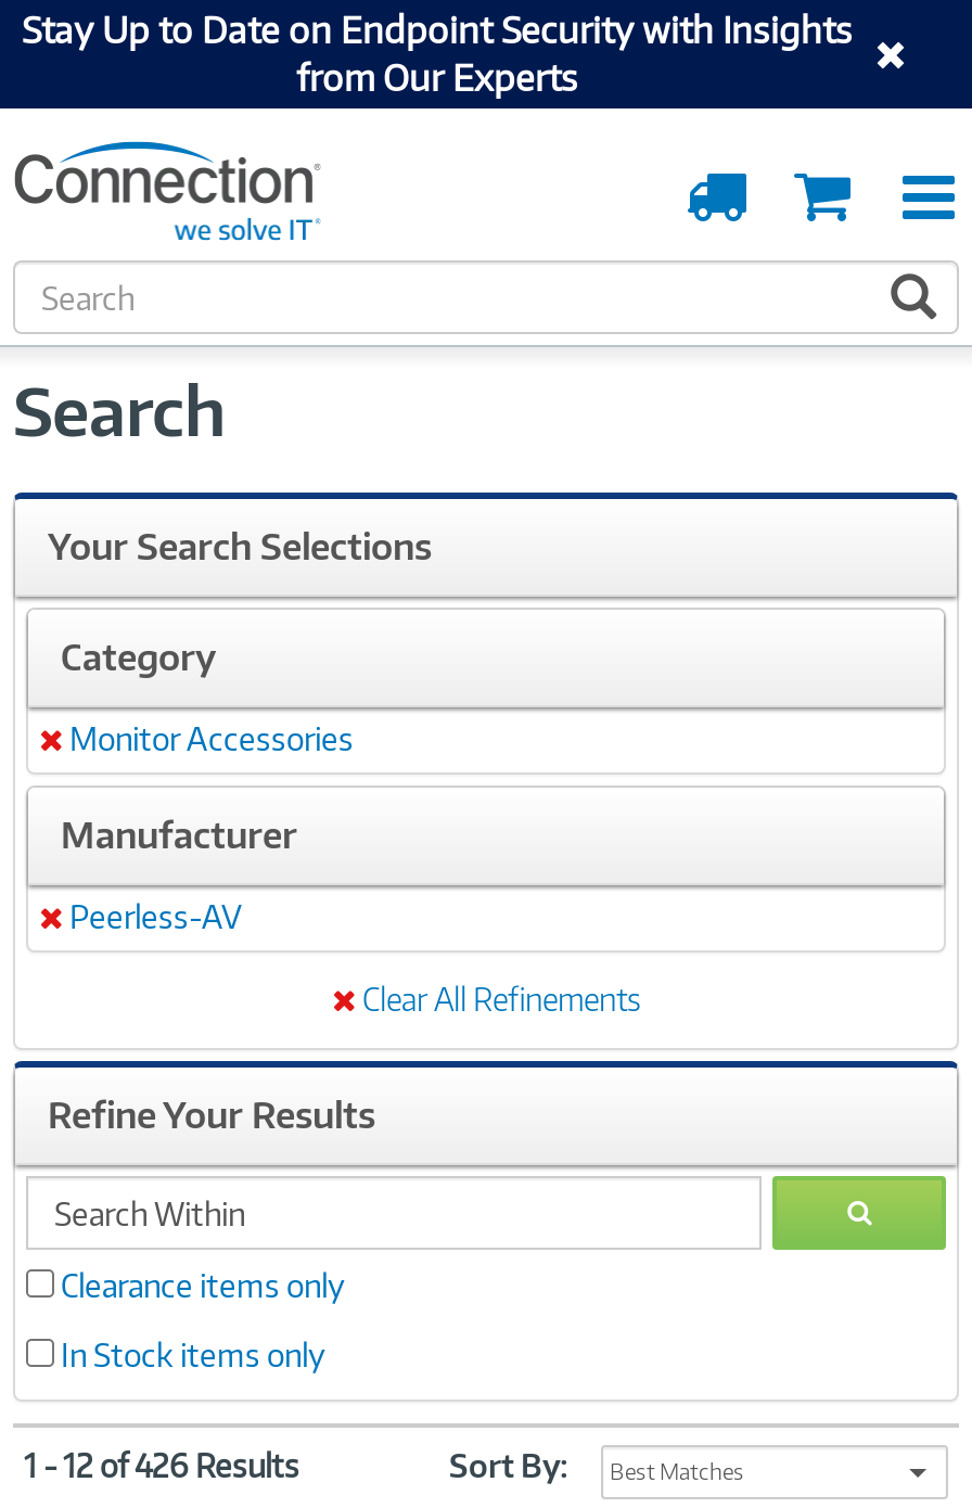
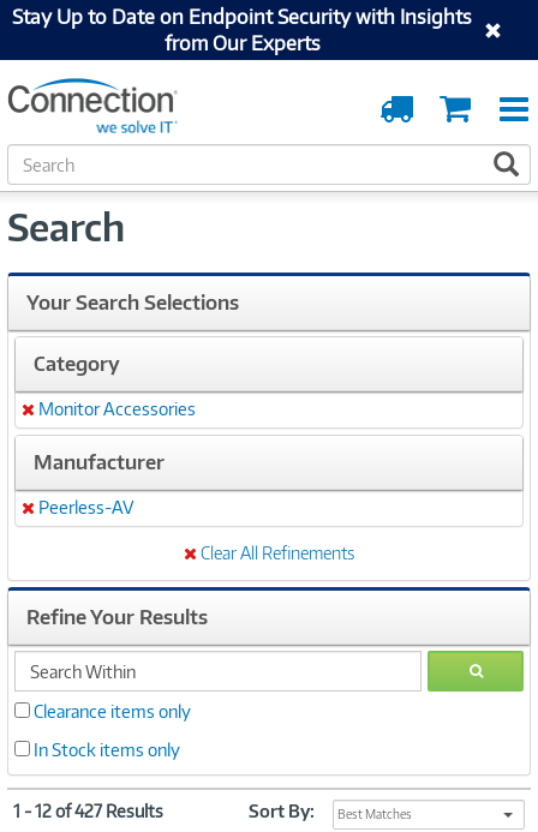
- 1 - 12 of 426 Results
+ 1 - 12 of 427 Results
